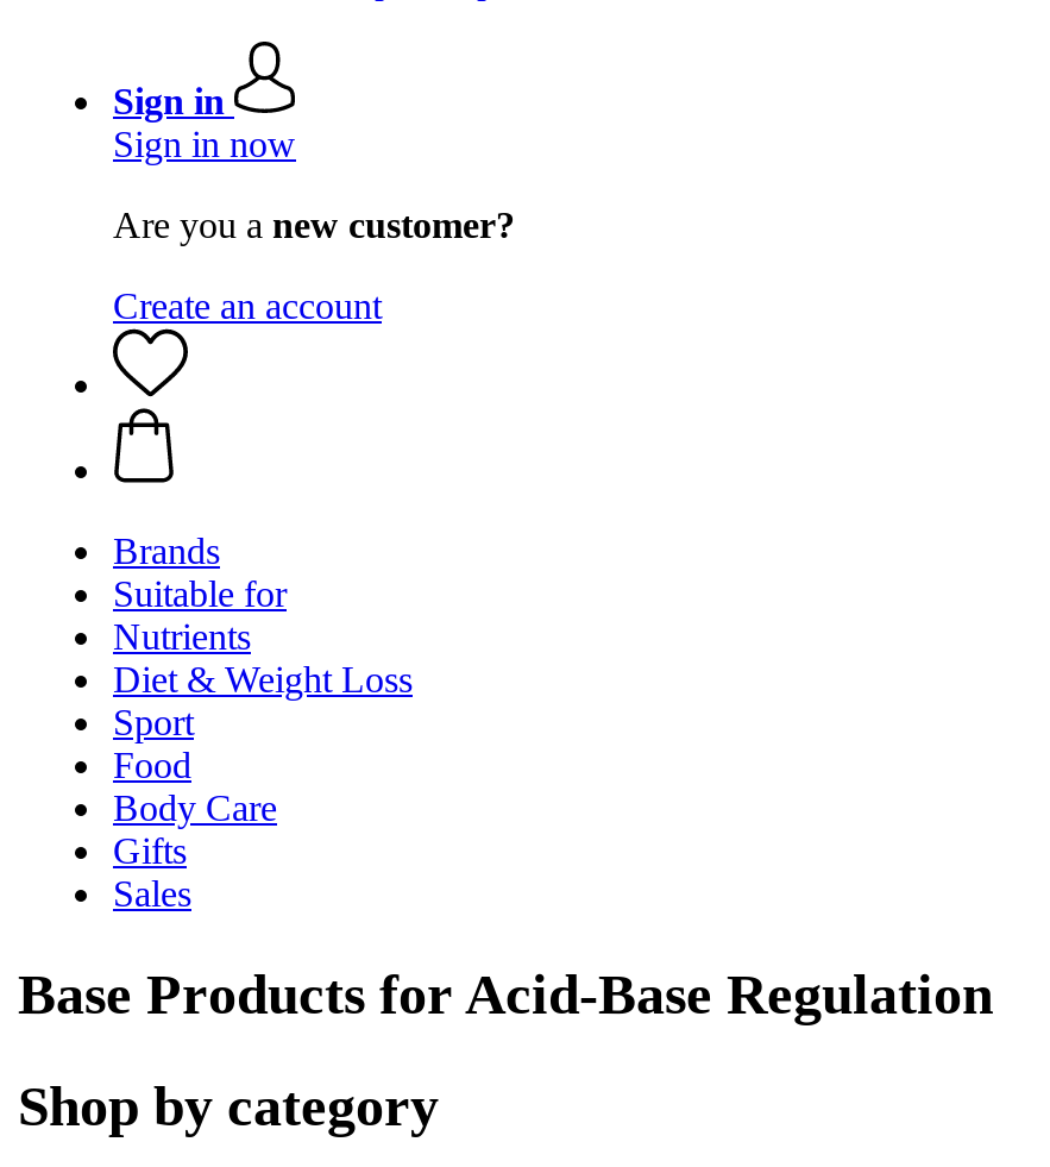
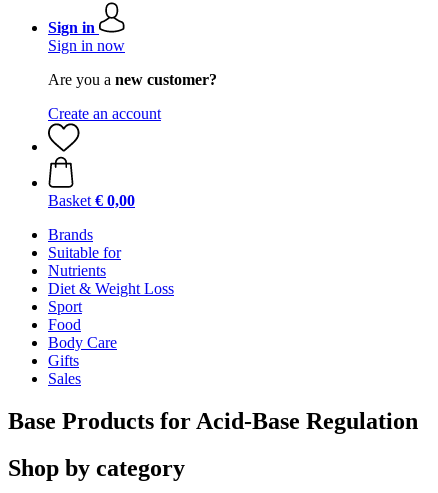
+ Basket € 0,00
